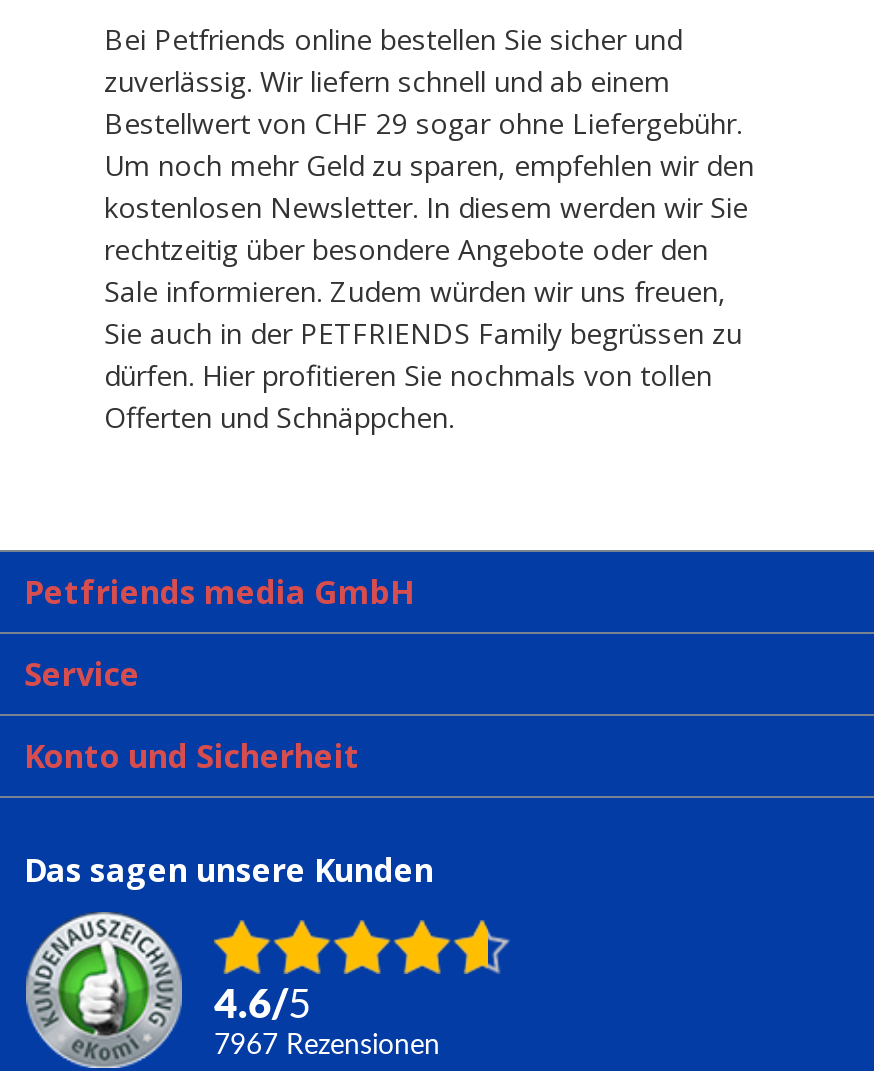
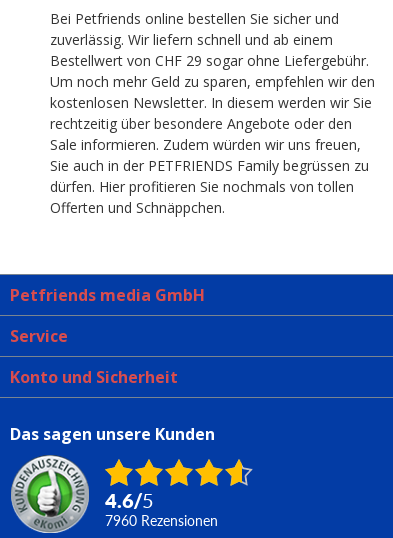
- 7967 Rezensionen
+ 7960 Rezensionen
